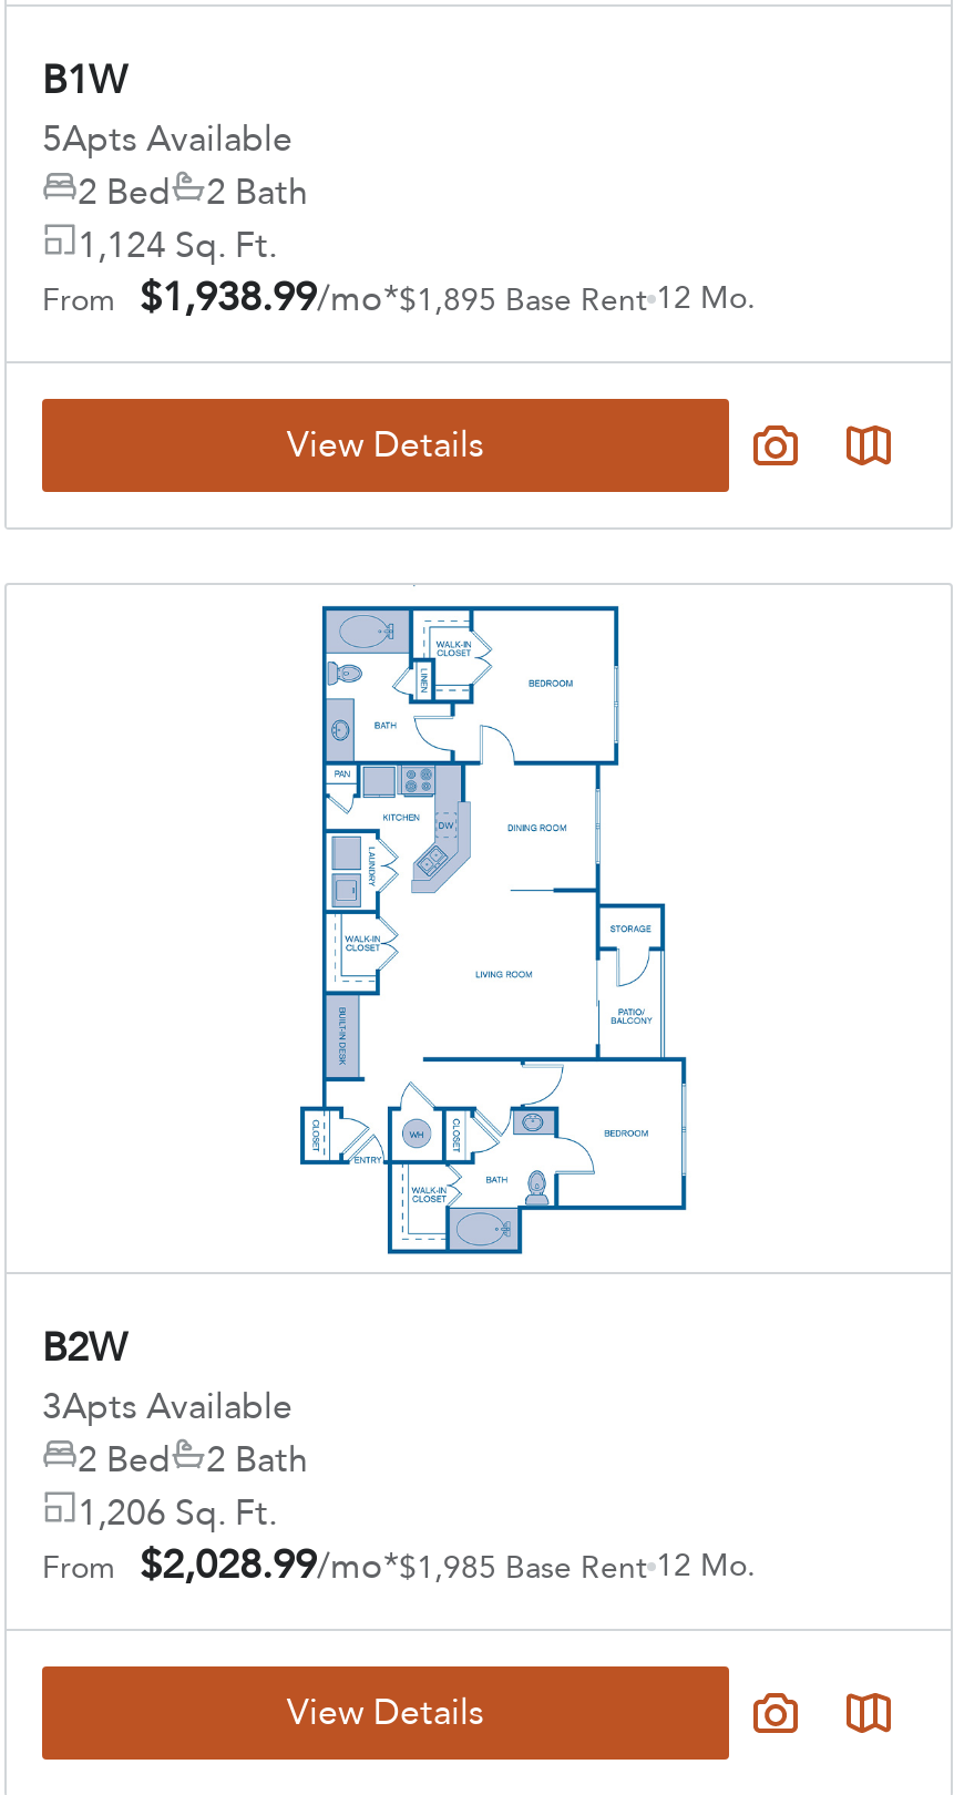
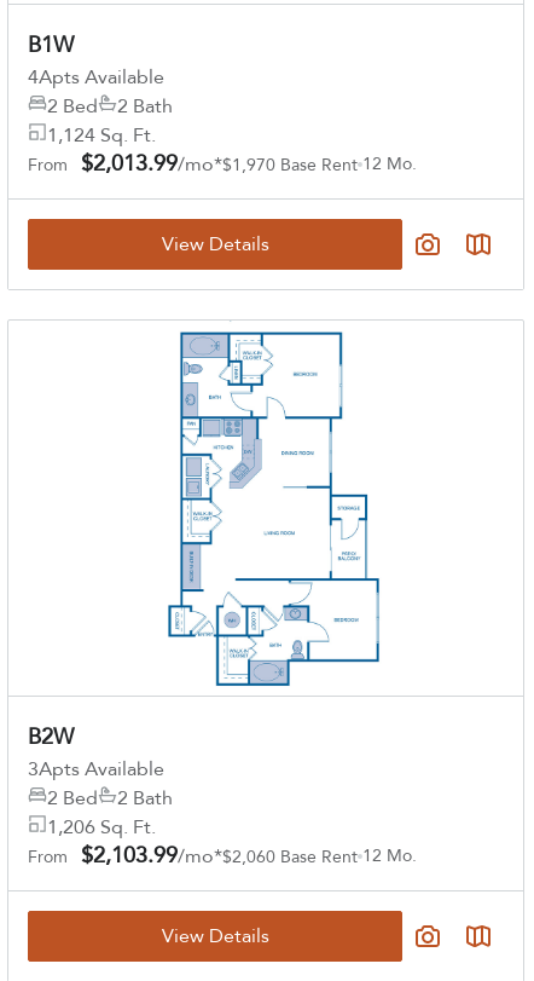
- 5Apts Available
+ 4Apts Available

- From $1,938.99/mo*$1,895 Base Rent 12 Mo.
+ From $2,013.99/mo*$1,970 Base Rent 12 Mo.

- From $2,028.99/mo*$1,985 Base Rent 12 Mo.
+ From $2,103.99/mo*$2,060 Base Rent 12 Mo.
